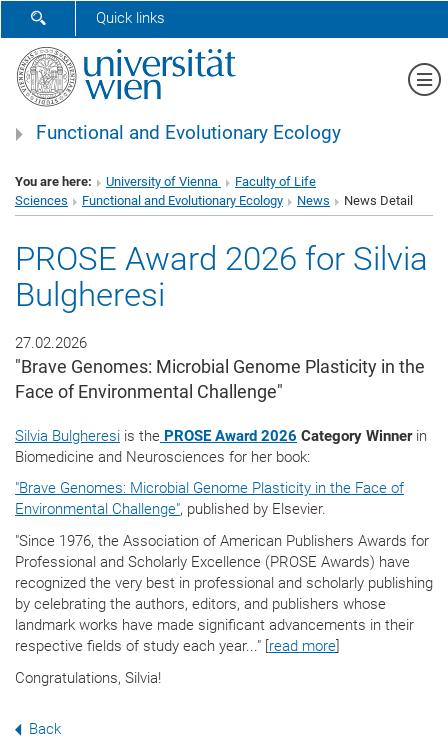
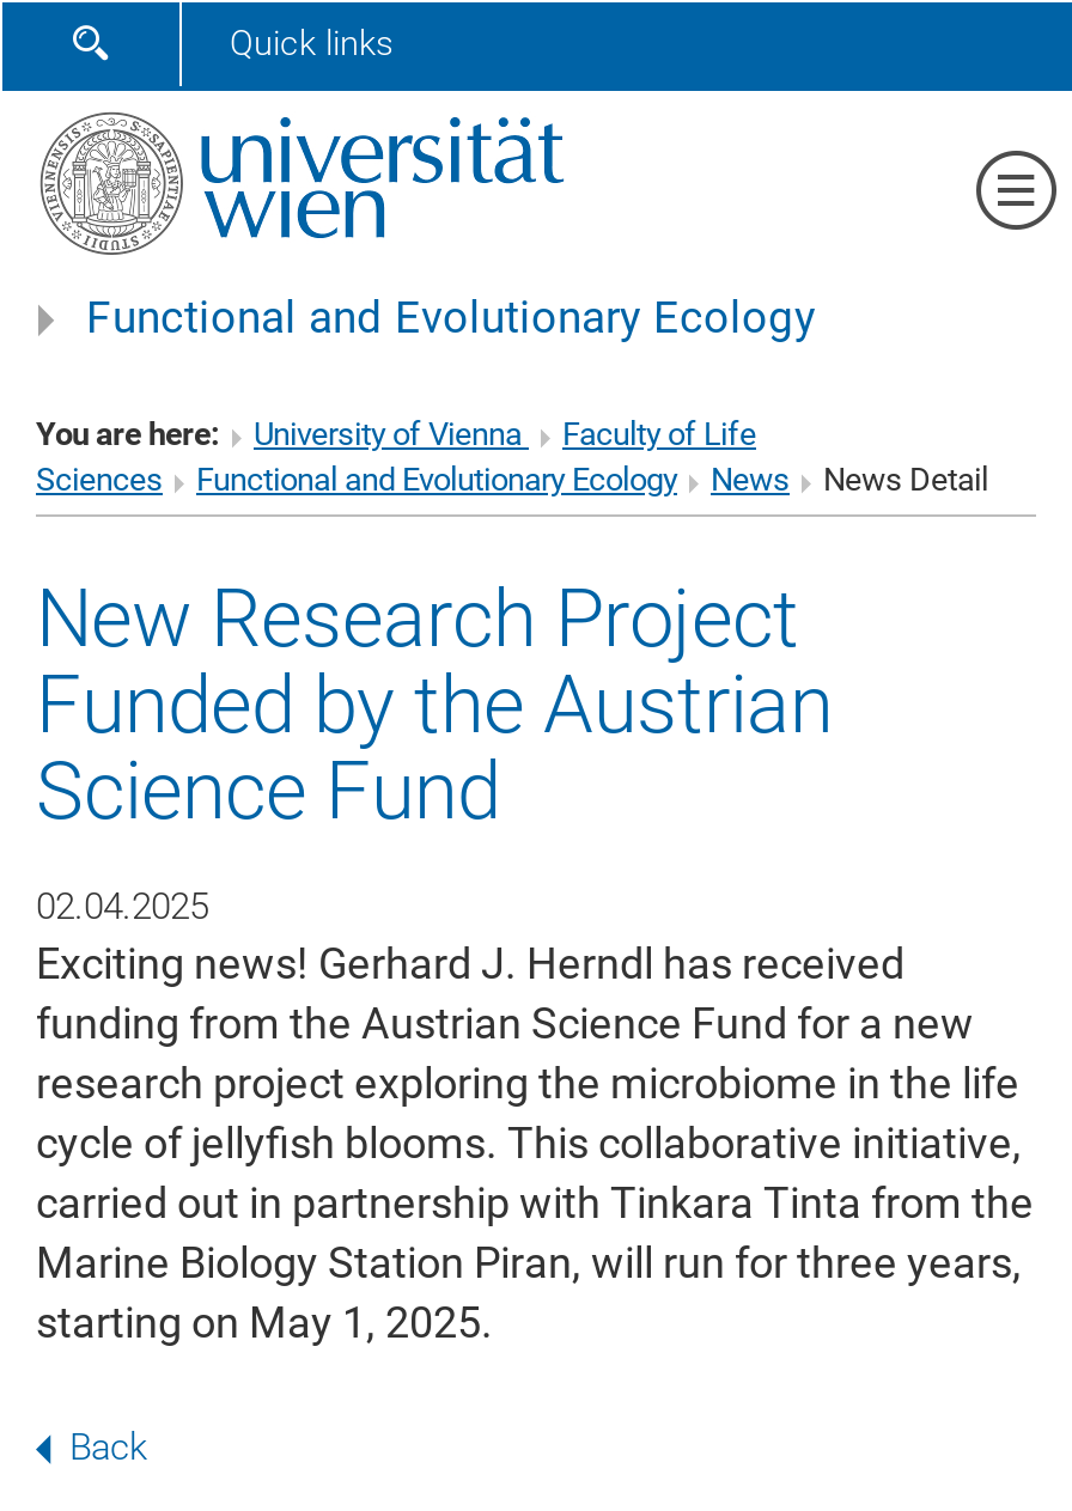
- PROSE Award 2026 for Silvia
- Bulgheresi
- 27.02.2026
- "Brave Genomes: Microbial Genome Plasticity in the
- Face of Environmental Challenge"
- Silvia Bulgheresi is the PROSE Award 2026 Category Winner in
- Biomedicine and Neurosciences for her book:
- "Brave Genomes: Microbial Genome Plasticity in the Face of
- Environmental Challenge", published by Elsevier.
- "Since 1976, the Association of American Publishers Awards for
- Professional and Scholarly Excellence (PROSE Awards) have
- recognized the very best in professional and scholarly publishing
- by celebrating the authors, editors, and publishers whose
- landmark works have made significant advancements in their
- respective fields of study each year..." [read more]
- Congratulations, Silvia!
+ New Research Project
+ Funded by the Austrian
+ Science Fund
+ 02.04.2025
+ Exciting news! Gerhard J. Herndl has received
+ funding from the Austrian Science Fund for a new
+ research project exploring the microbiome in the life
+ cycle of jellyfish blooms. This collaborative initiative,
+ carried out in partnership with Tinkara Tinta from the
+ Marine Biology Station Piran, will run for three years,
+ starting on May 1, 2025.
